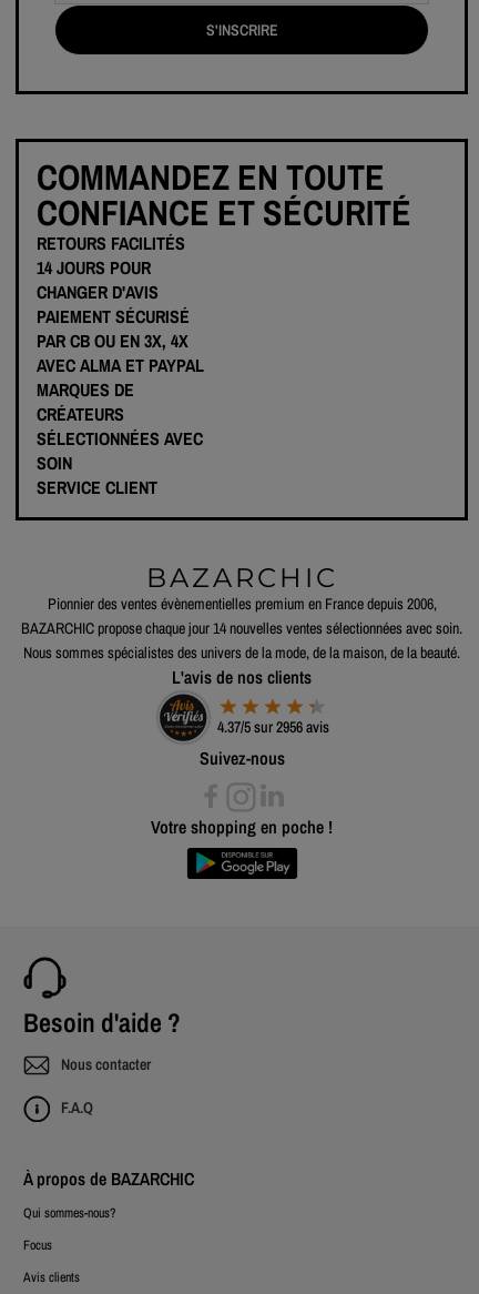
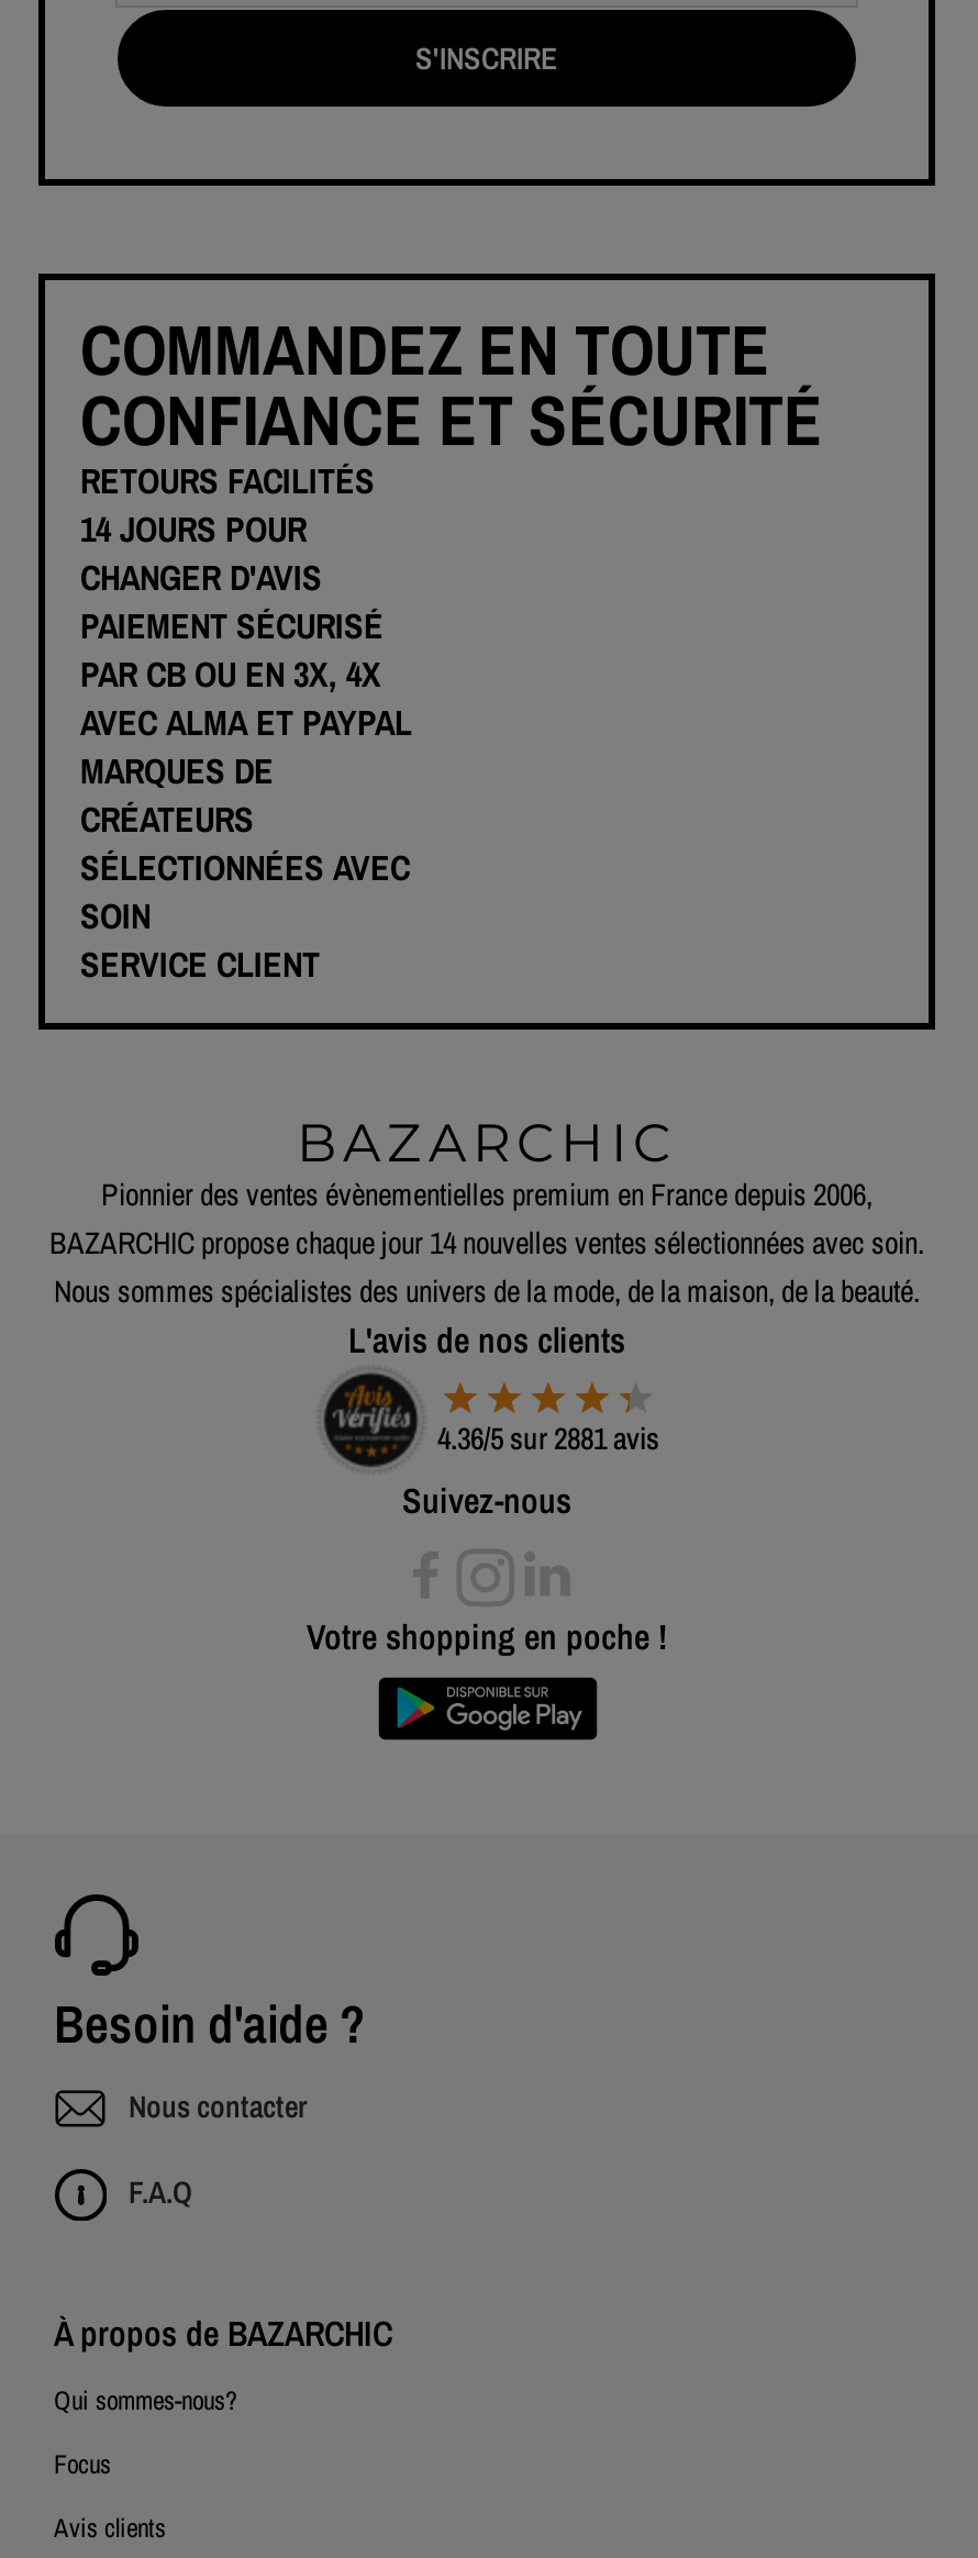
- 4.37/5 sur 2956 avis
+ 4.36/5 sur 2881 avis
